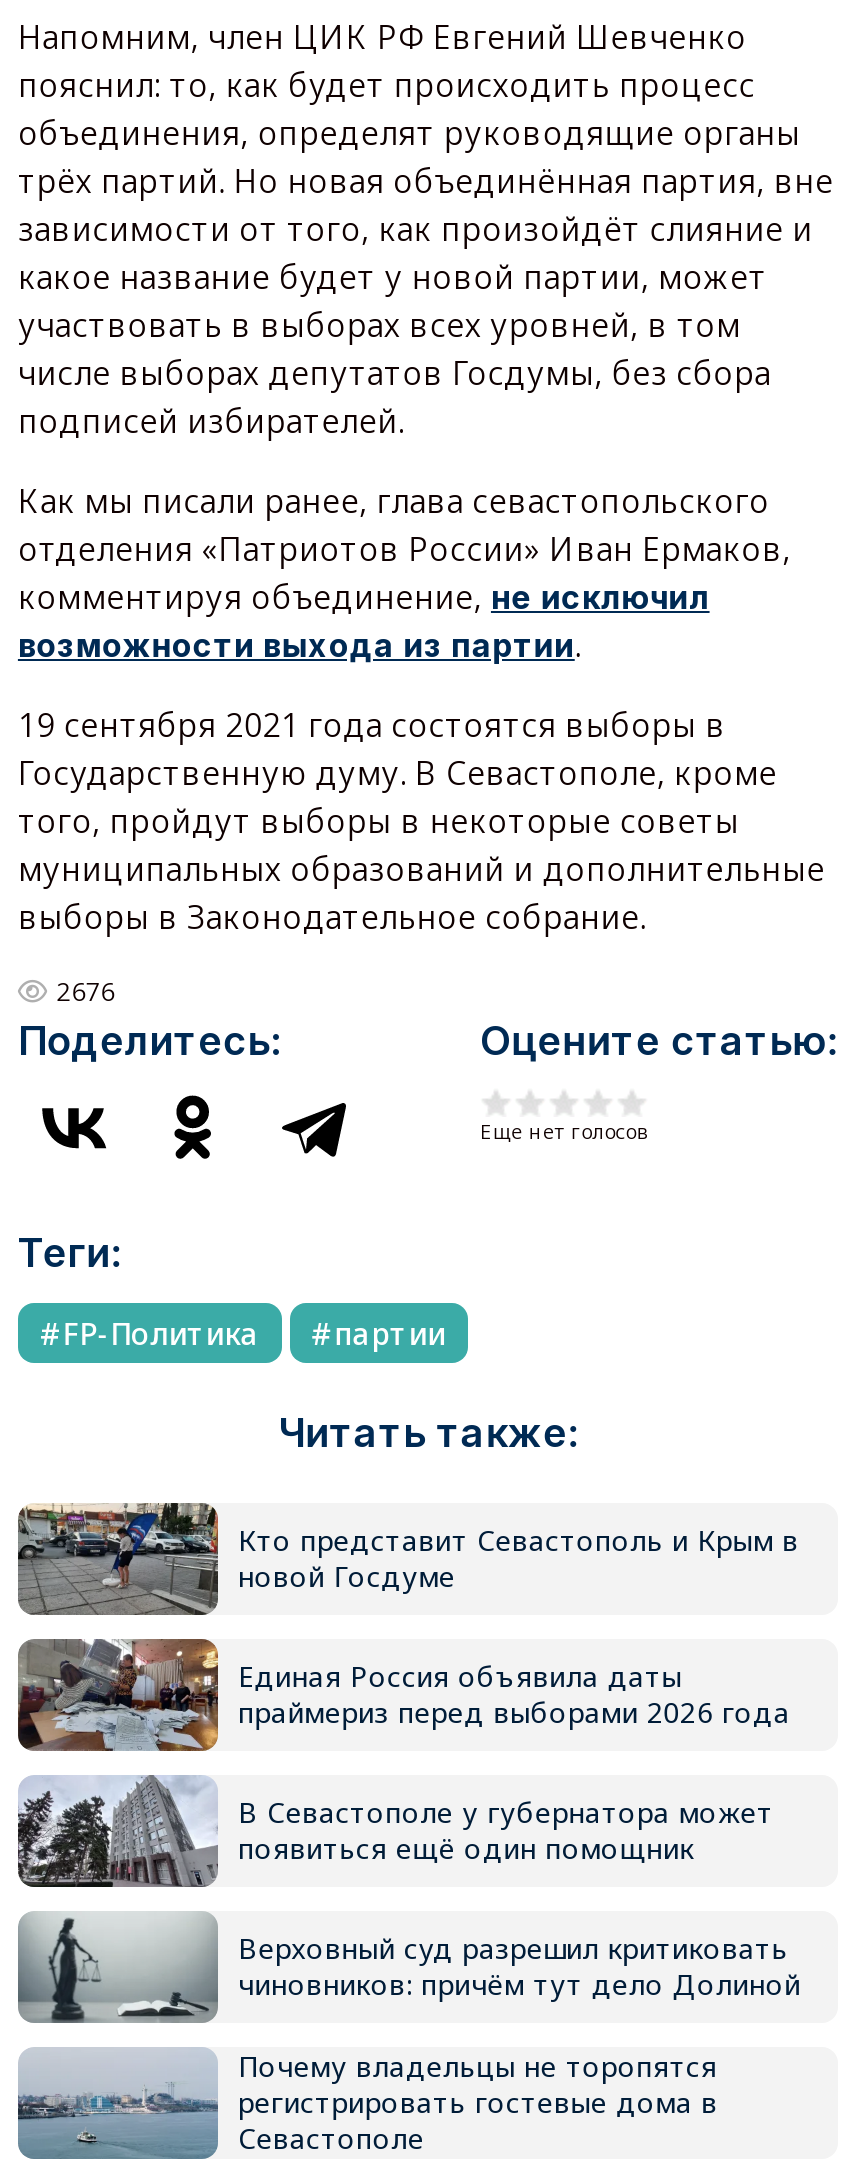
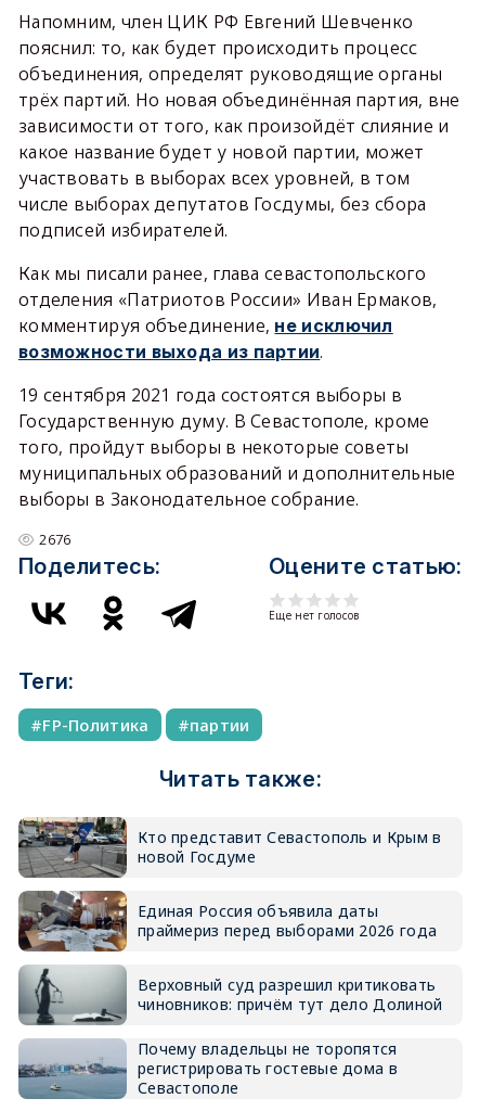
- [image]
- В Севастополе у губернатора может
- появиться ещё один помощник
